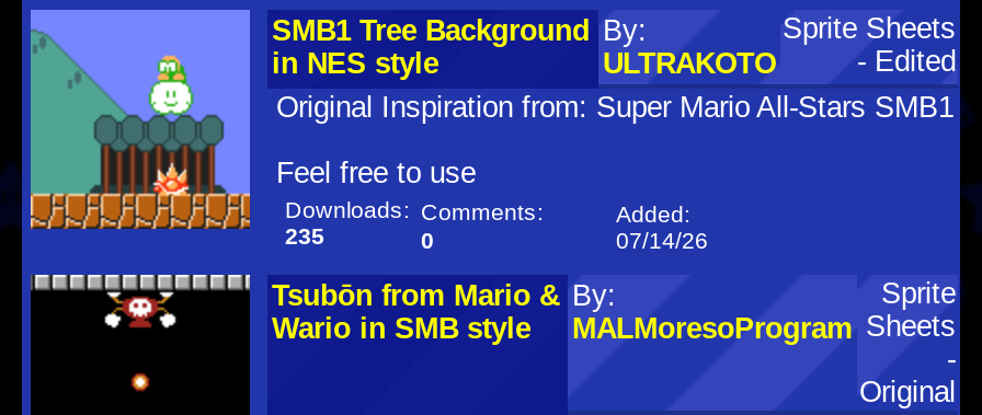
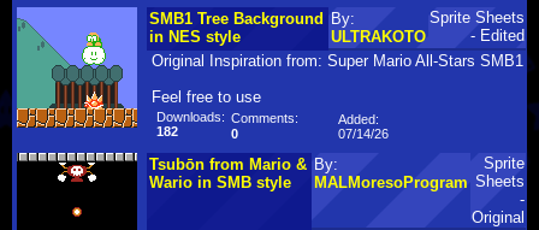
- 235
+ 182
